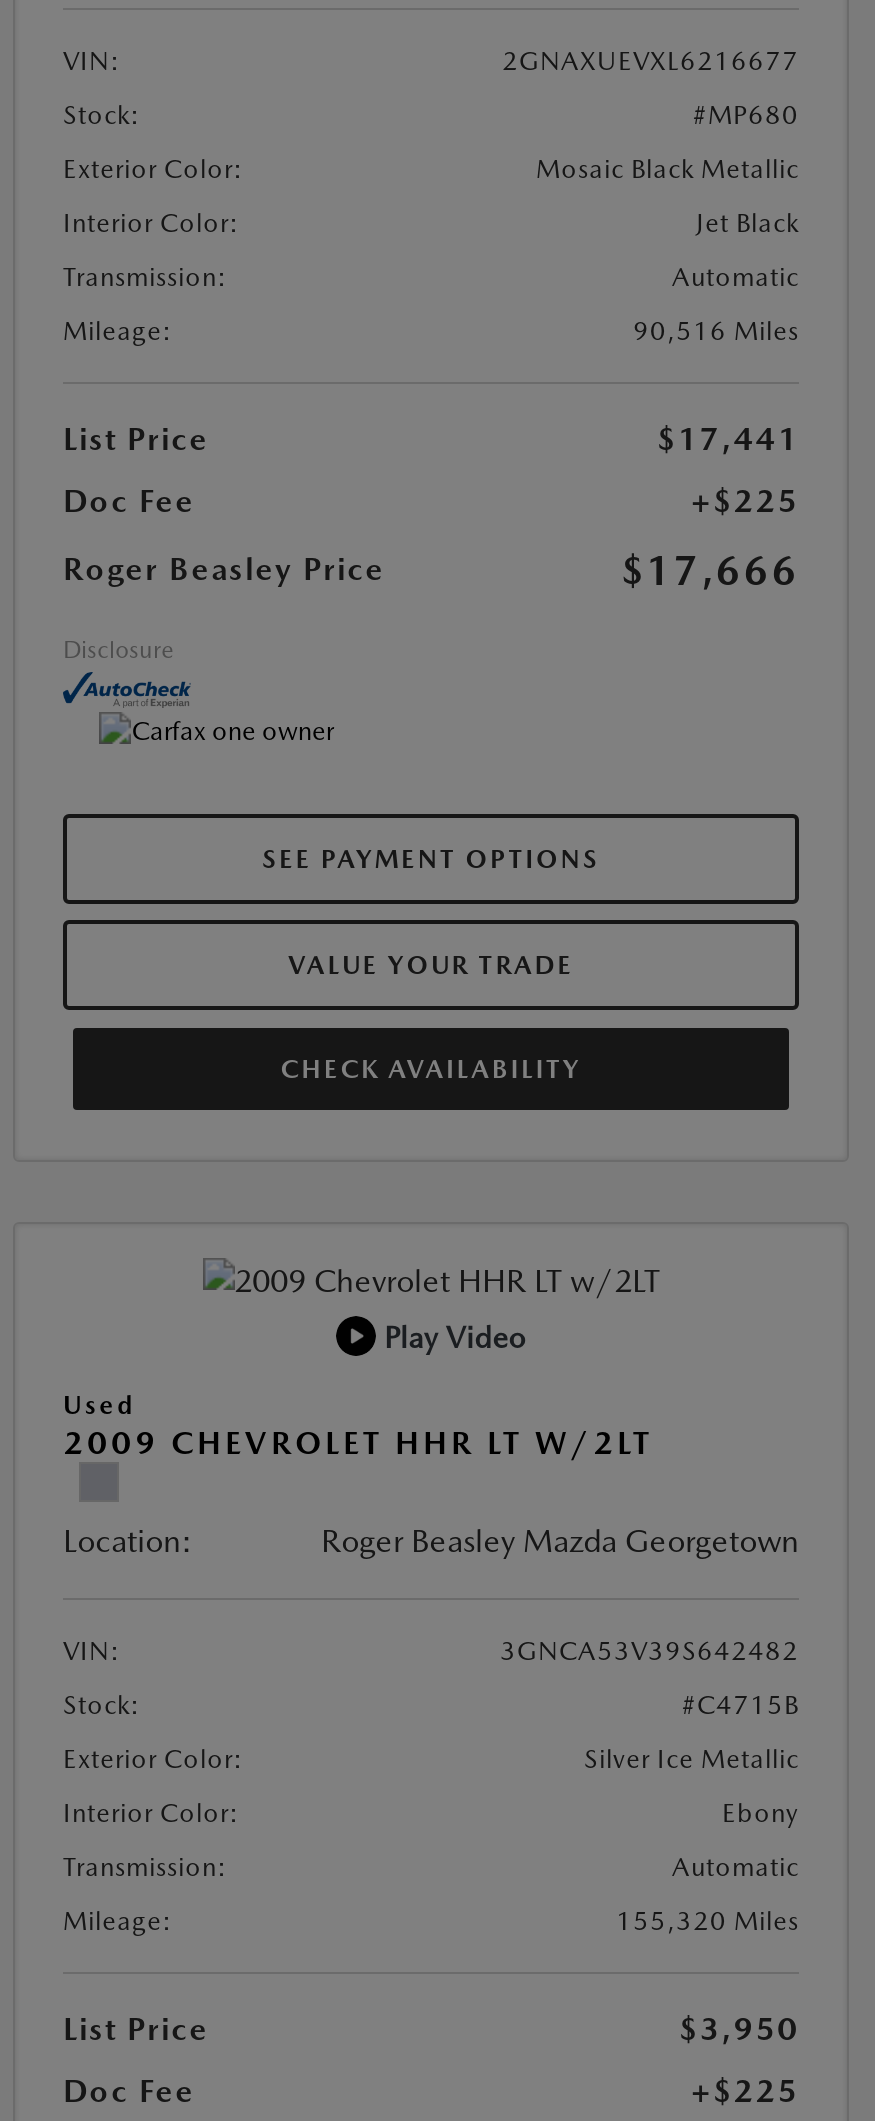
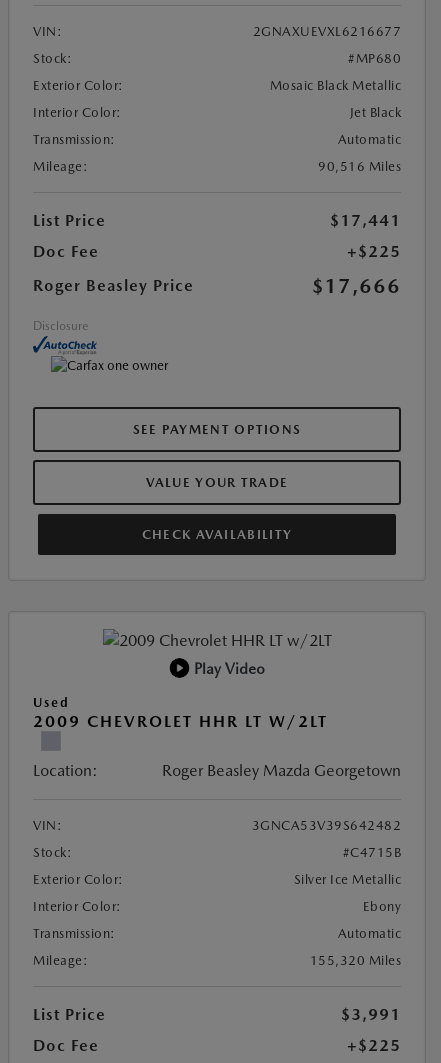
- $3,950
+ $3,991
